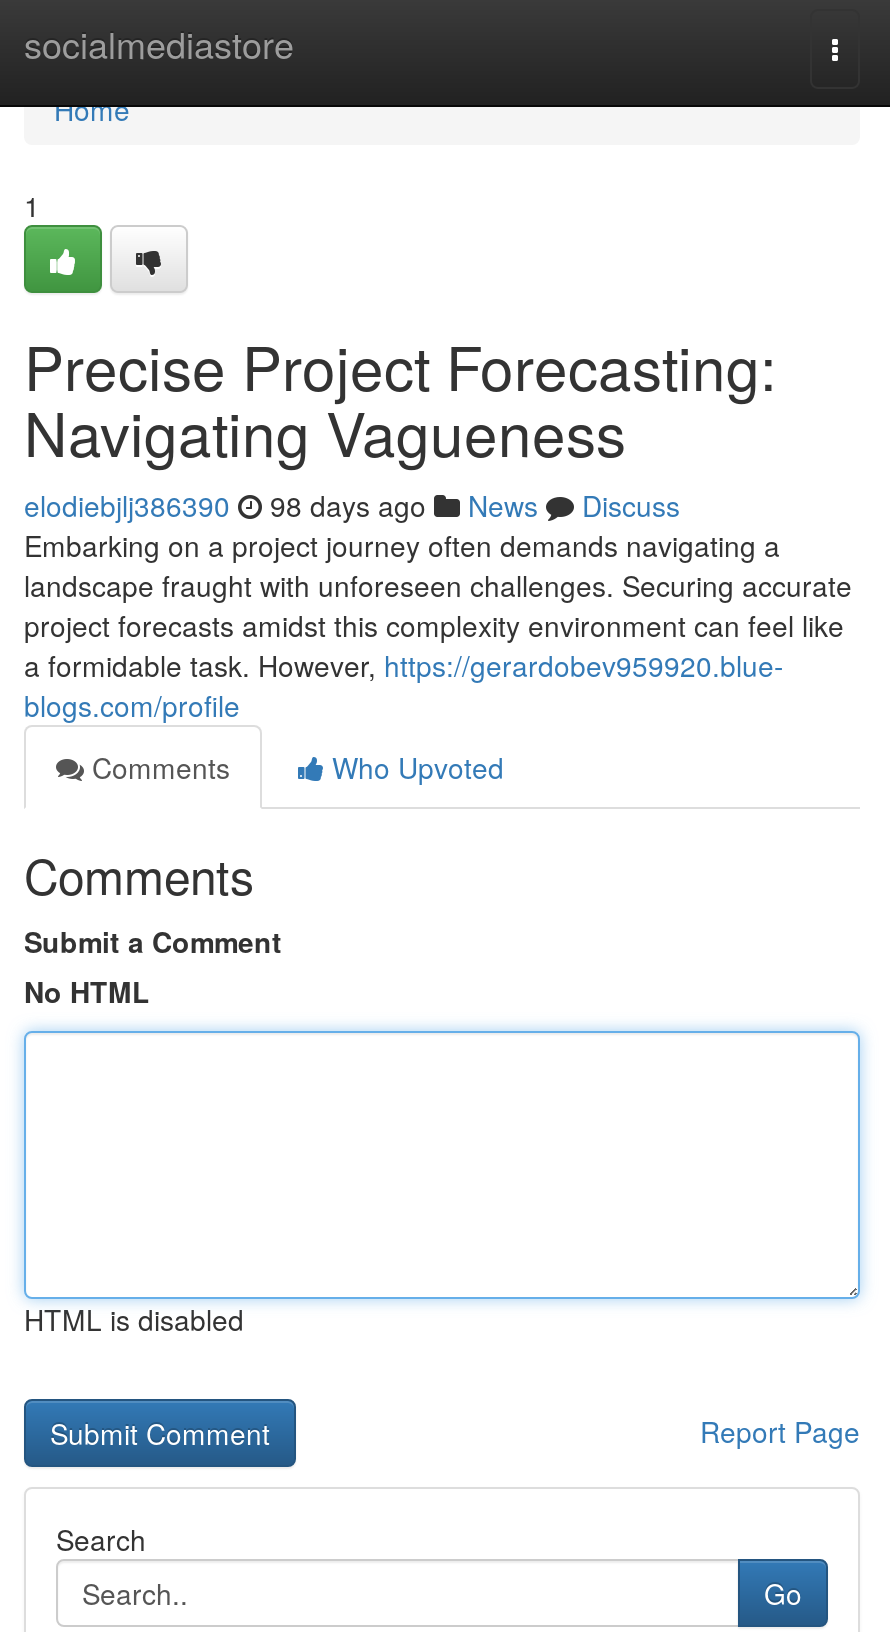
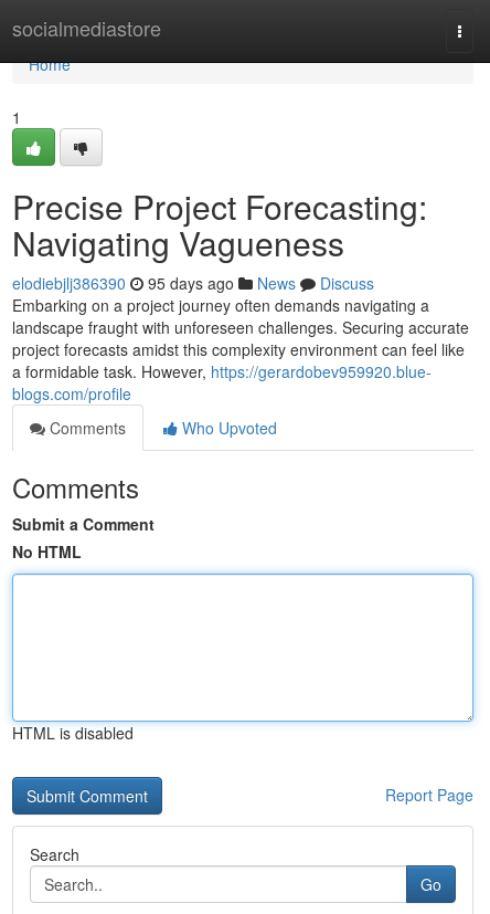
- elodiebjlj386390 98 days ago News Discuss
+ elodiebjlj386390 95 days ago News Discuss
